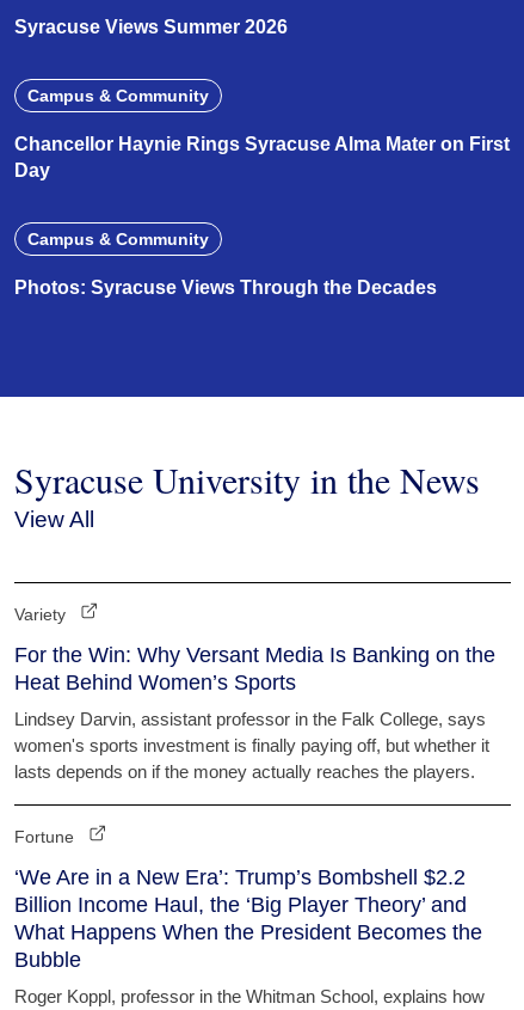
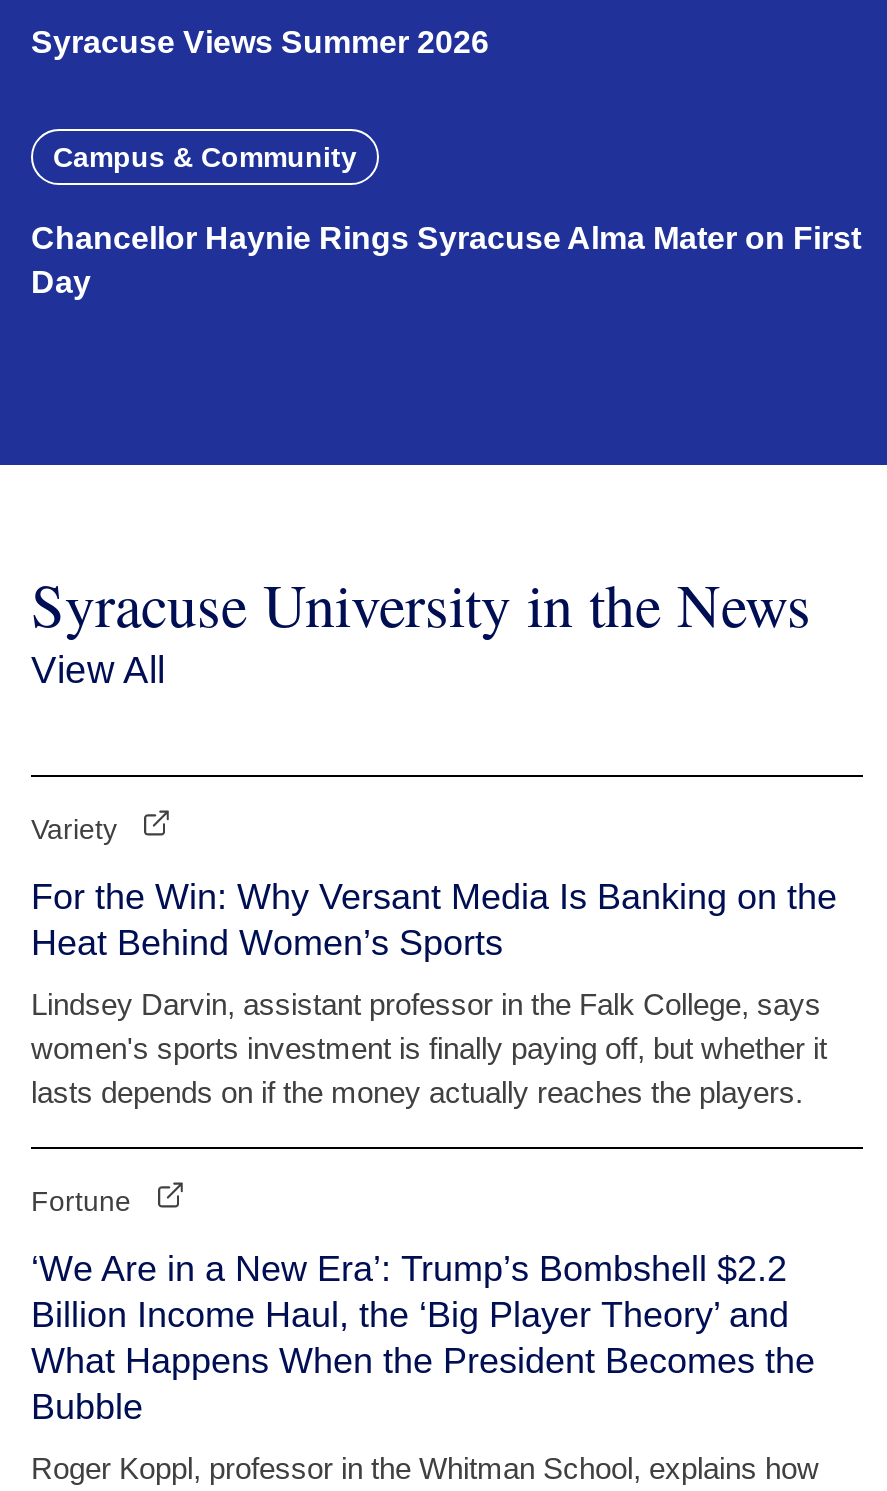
- Campus & Community
- Photos: Syracuse Views Through the Decades
